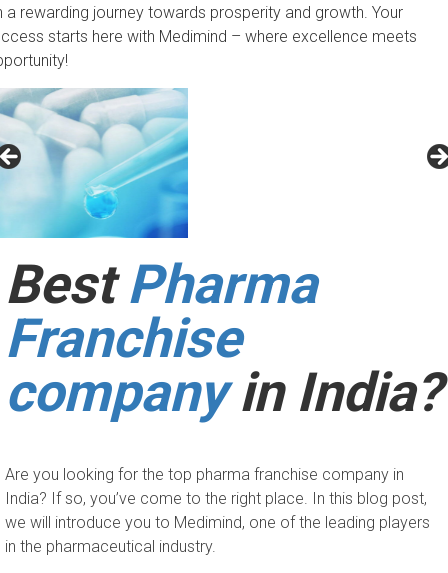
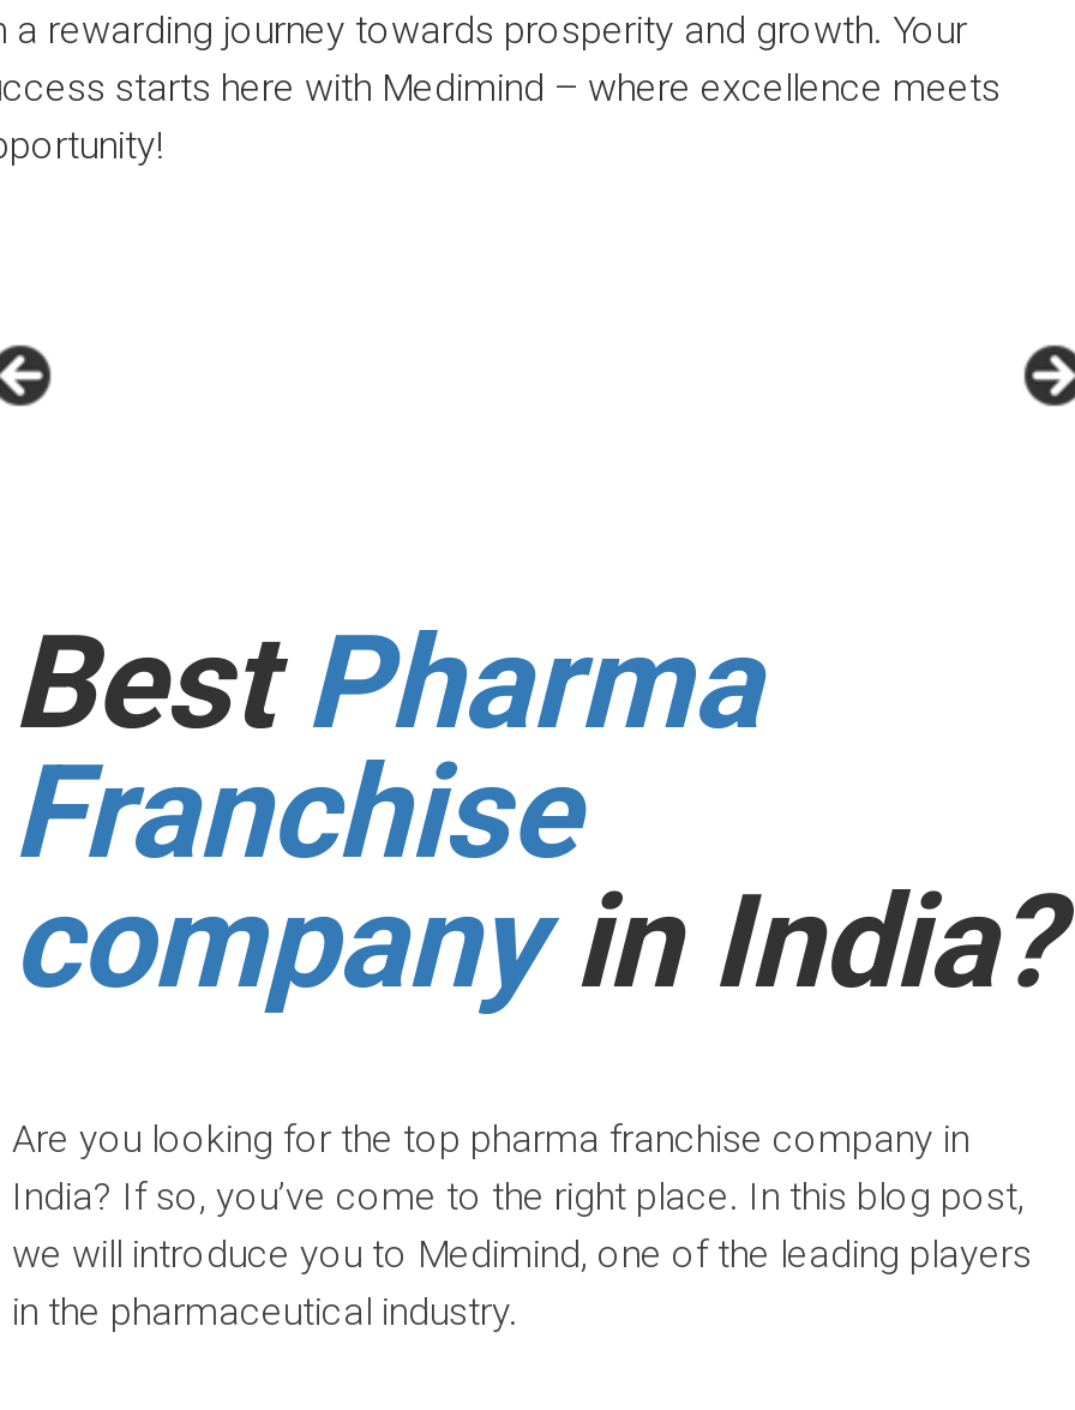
- [image]
